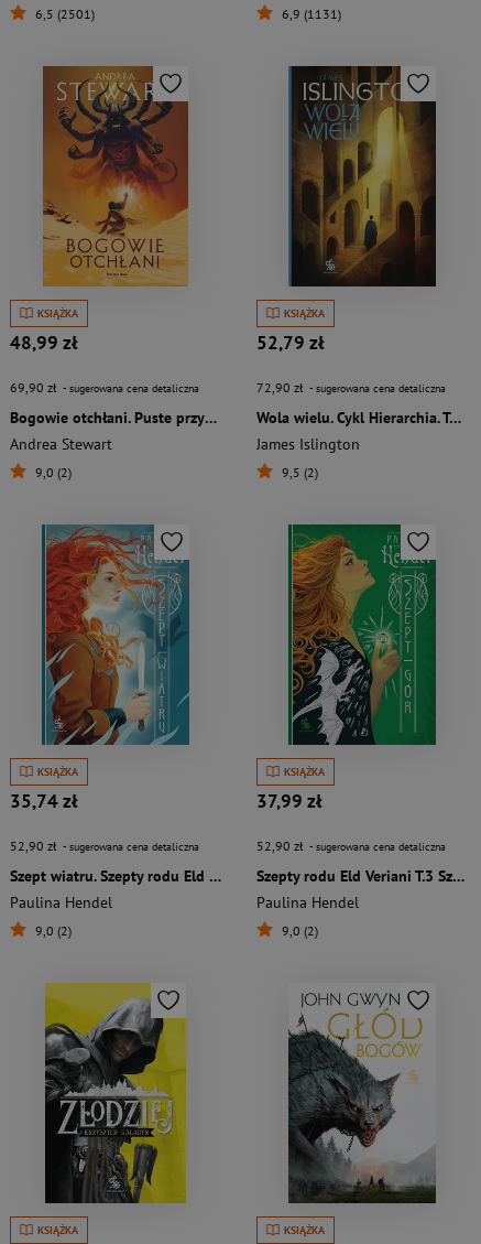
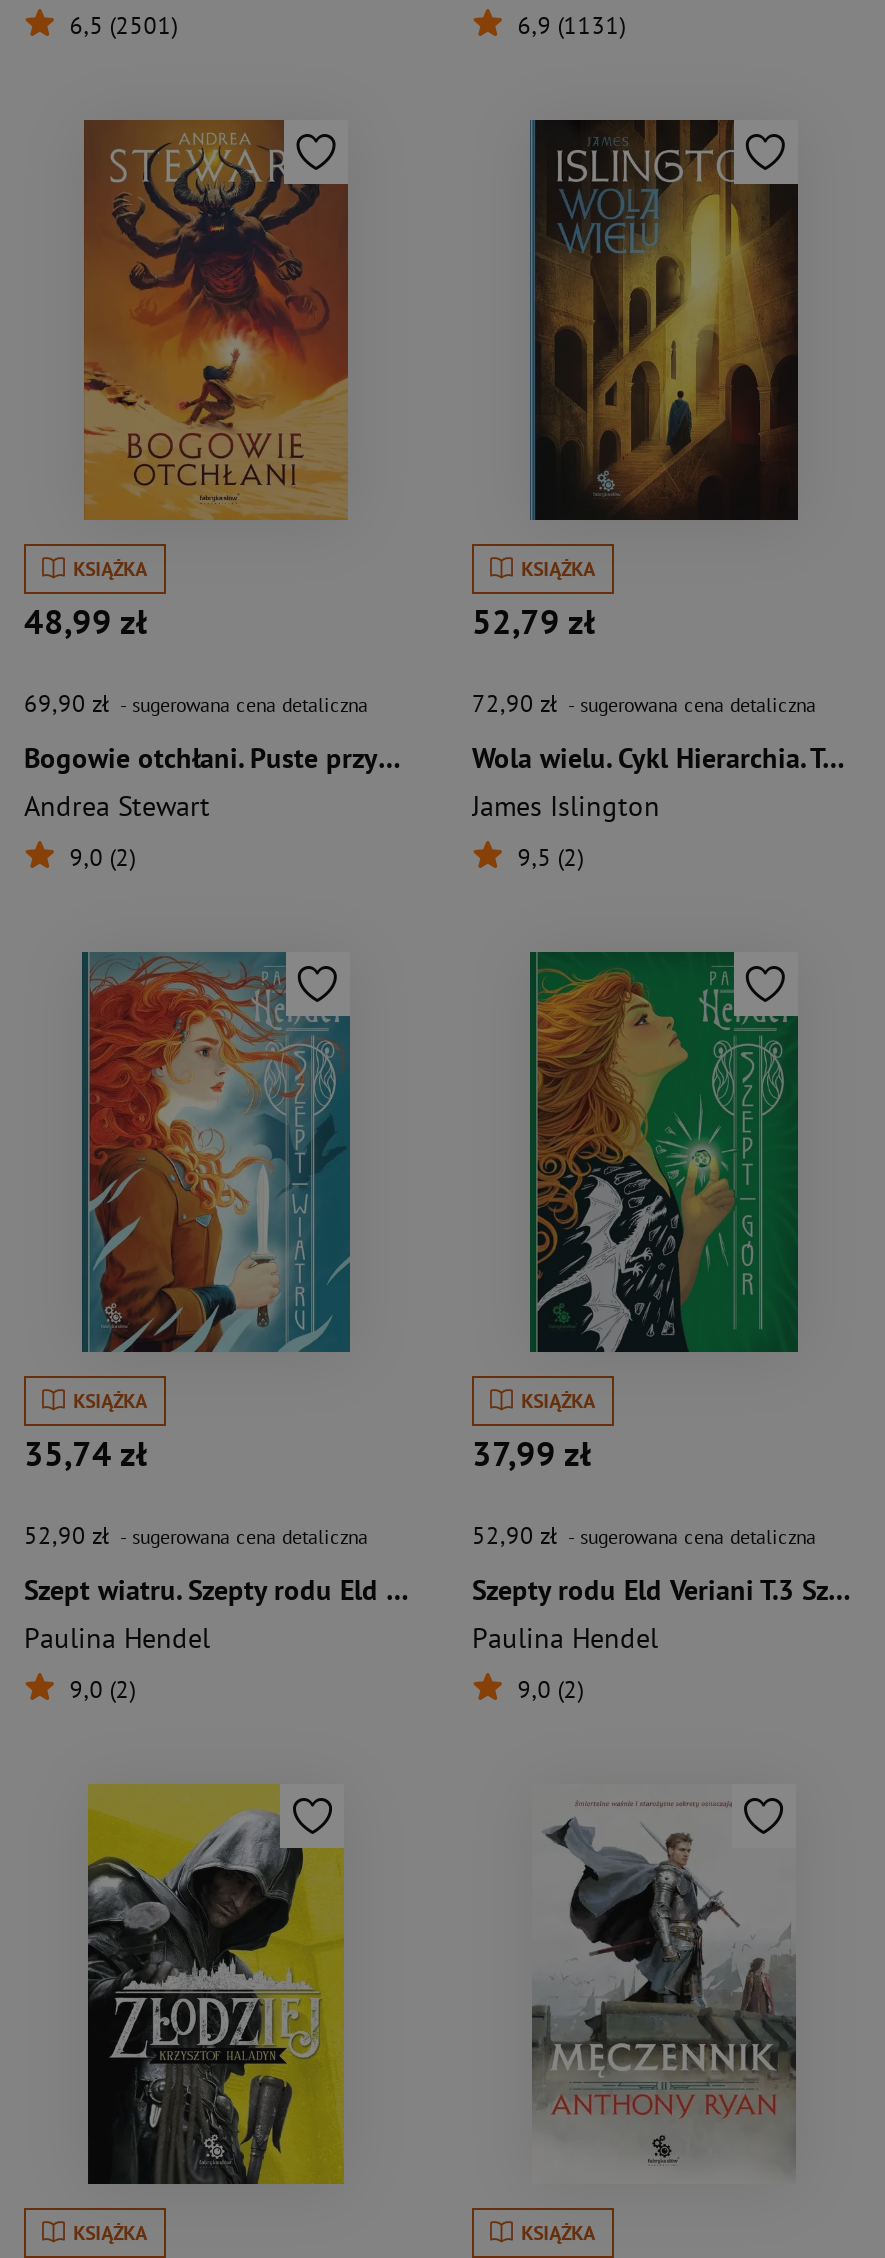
- [image]
+ [image]
